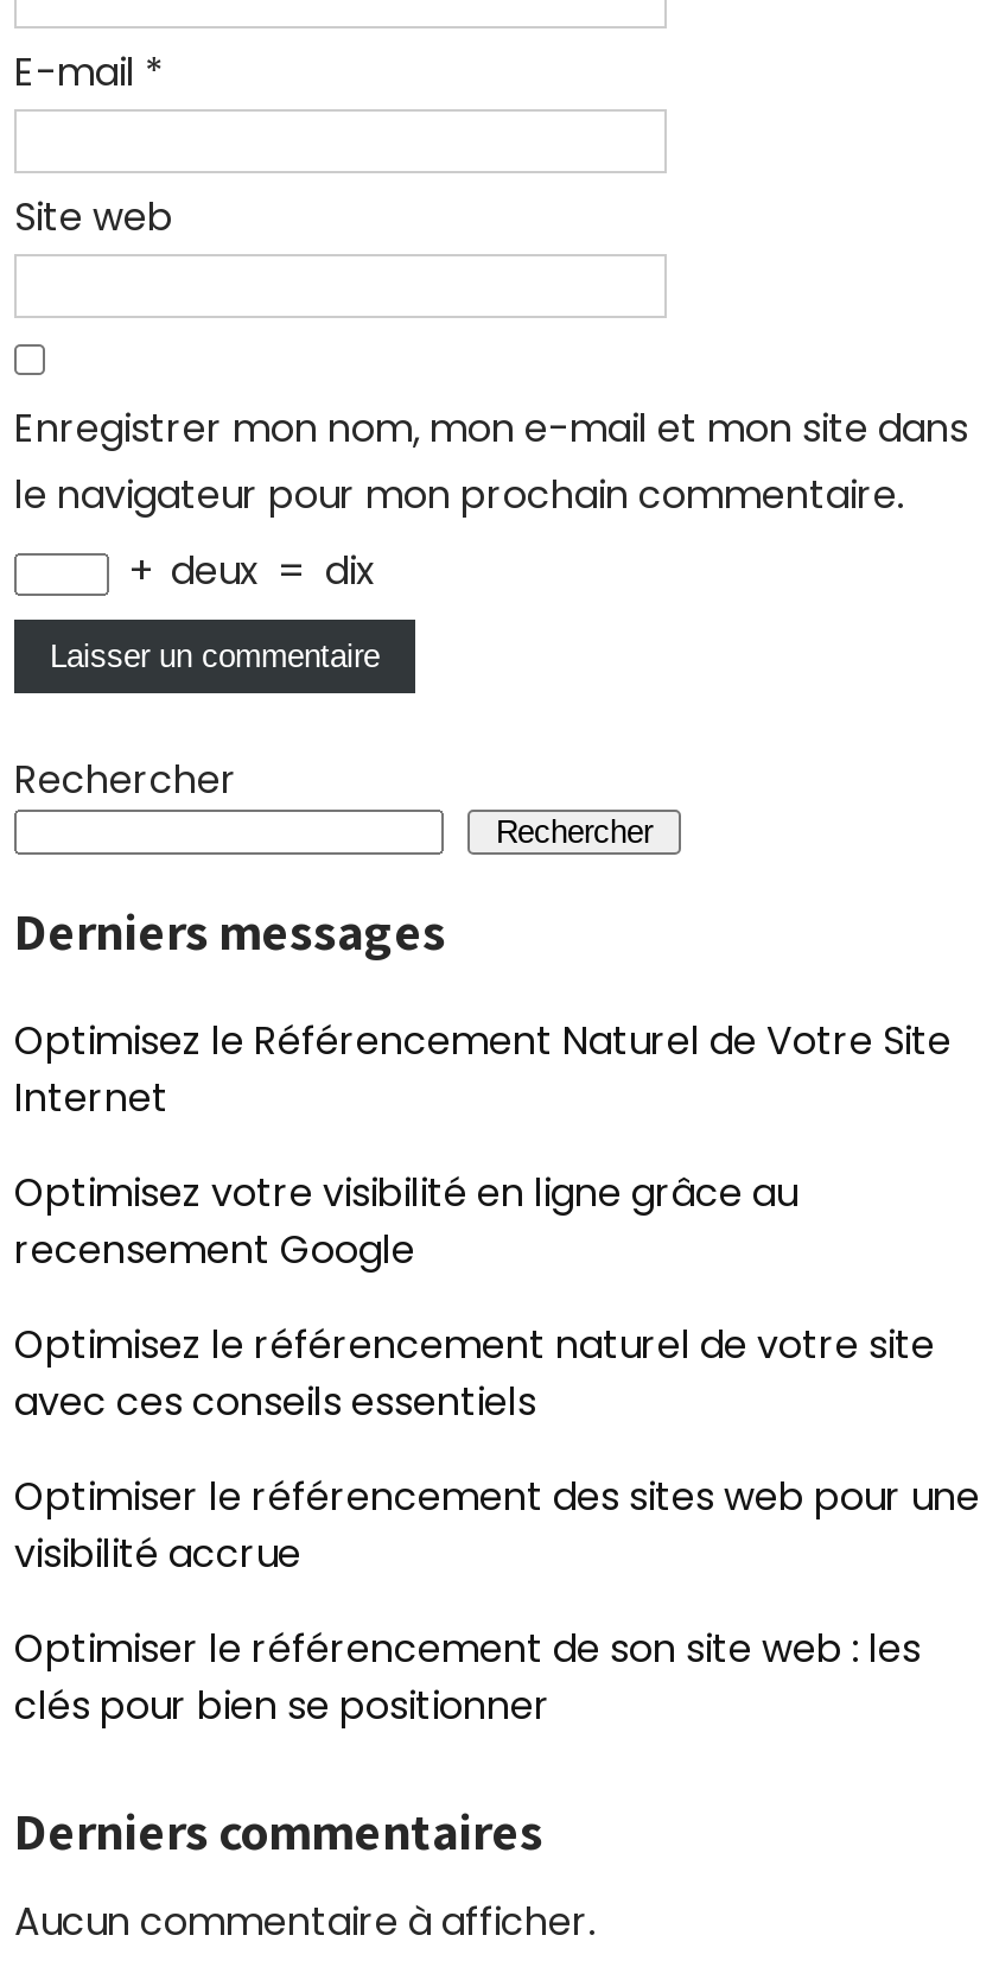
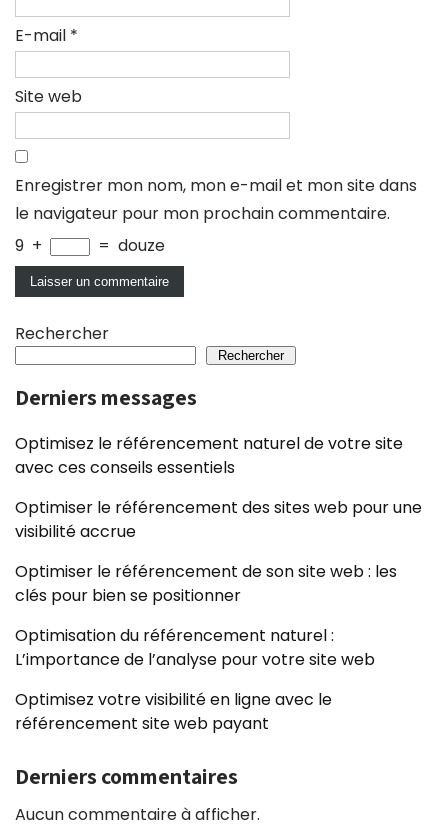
- + deux = dix
+ 9 +
+ = douze

- Optimisez le Référencement Naturel de Votre Site
- Internet
- Optimisez votre visibilité en ligne grâce au
- recensement Google

moved up: Optimisez le référencement naturel de votre site | avec ces conseils essentiels | Optimiser le référencement des sites web pour une | visibilité accrue | Optimiser le référencement de son site web : les | clés pour bien se positionner

+ Optimisation du référencement naturel :
+ L’importance de l’analyse pour votre site web
+ Optimisez votre visibilité en ligne avec le
+ référencement site web payant
